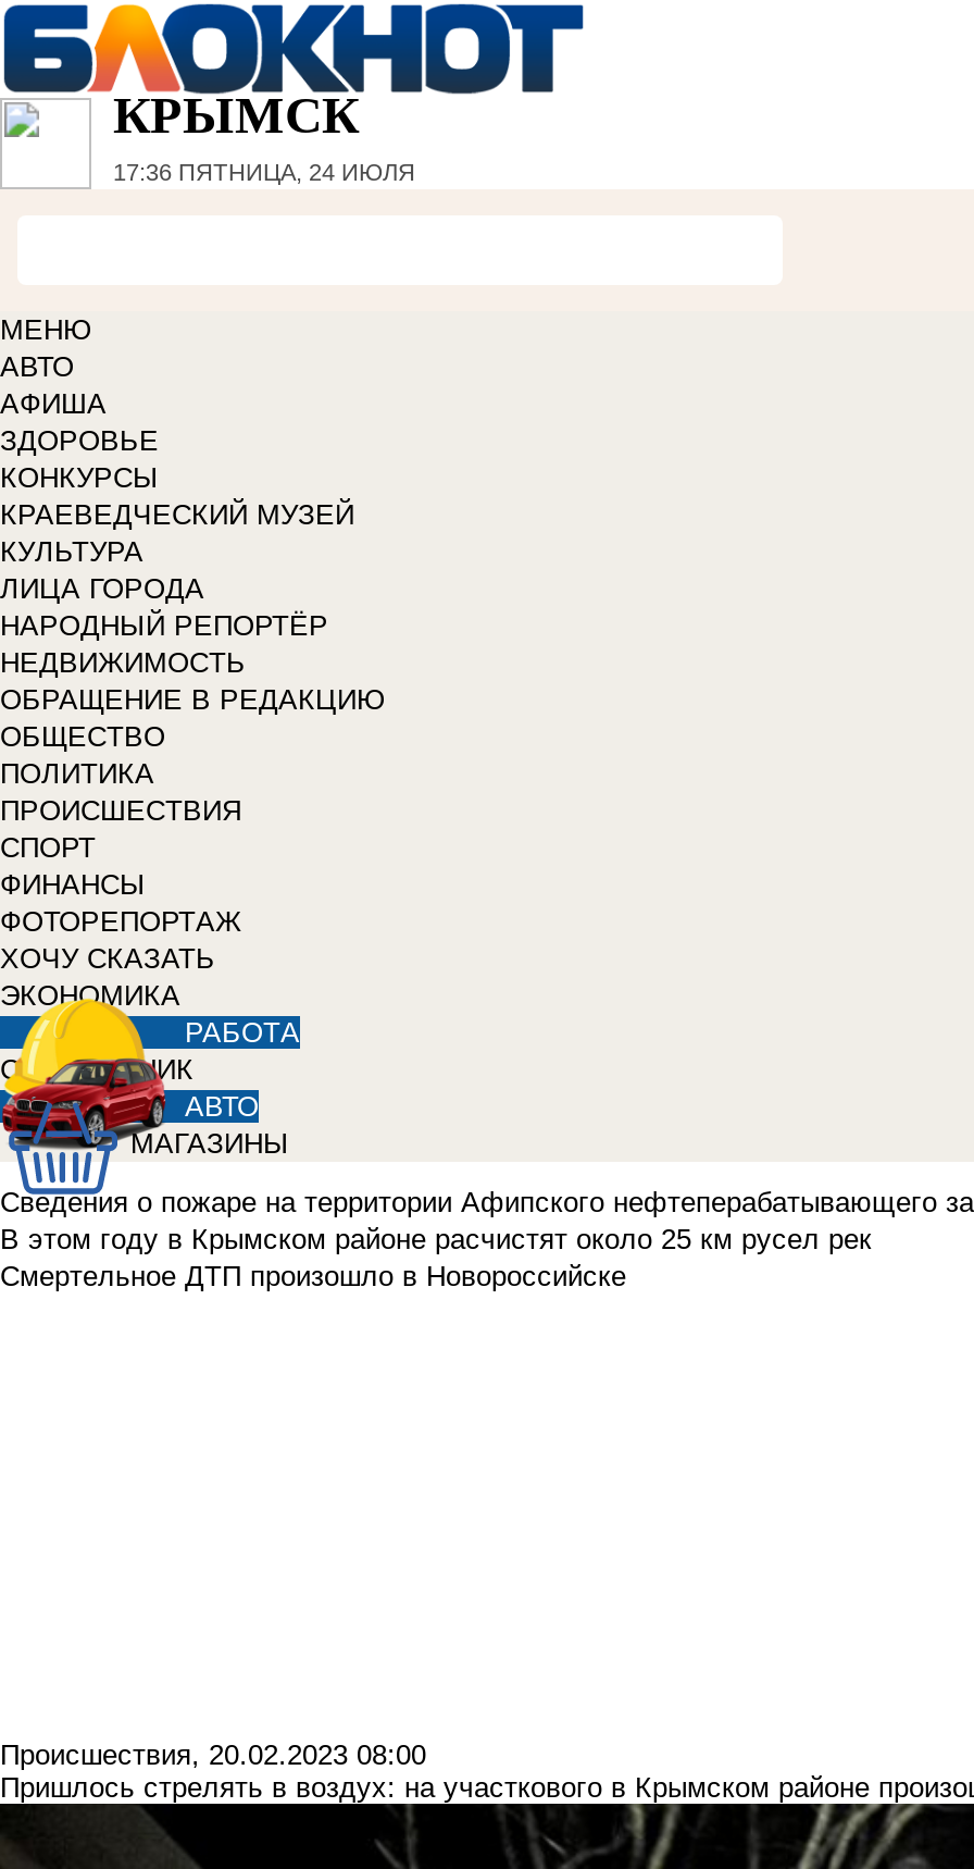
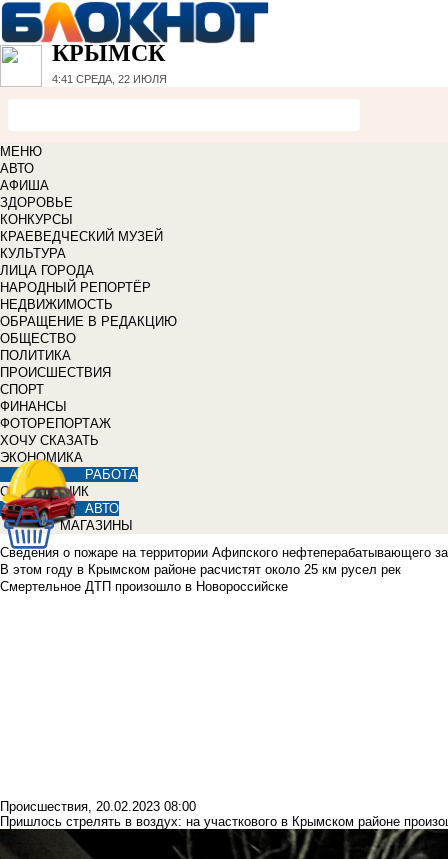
- 17:36 ПЯТНИЦА, 24 ИЮЛЯ
+ 4:41 СРЕДА, 22 ИЮЛЯ
